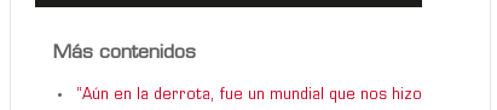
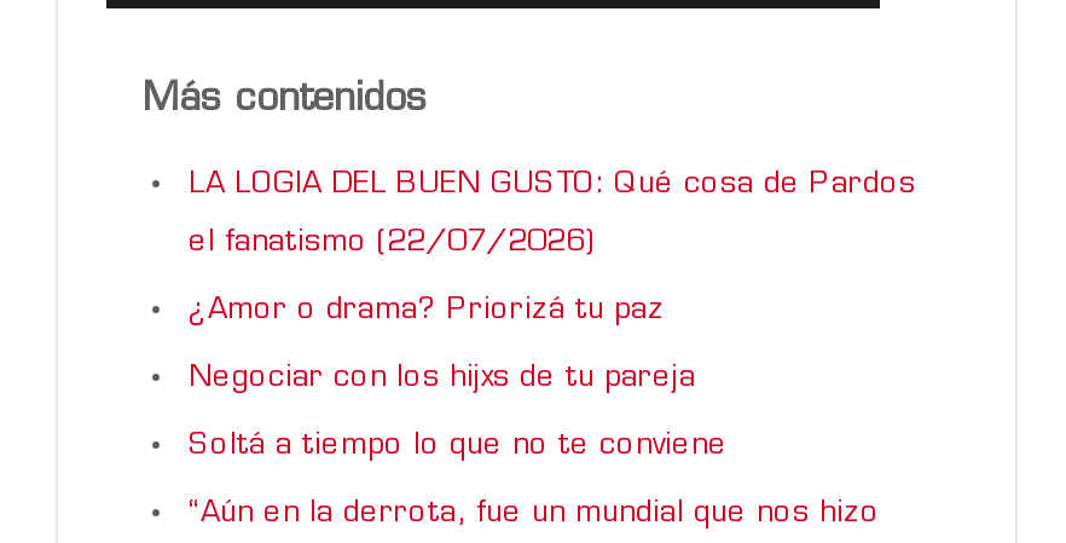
+ LA LOGIA DEL BUEN GUSTO: Qué cosa de Pardos
+ el fanatismo (22/07/2026)
+ ¿Amor o drama? Priorizá tu paz
+ Negociar con los hijxs de tu pareja
+ Soltá a tiempo lo que no te conviene
